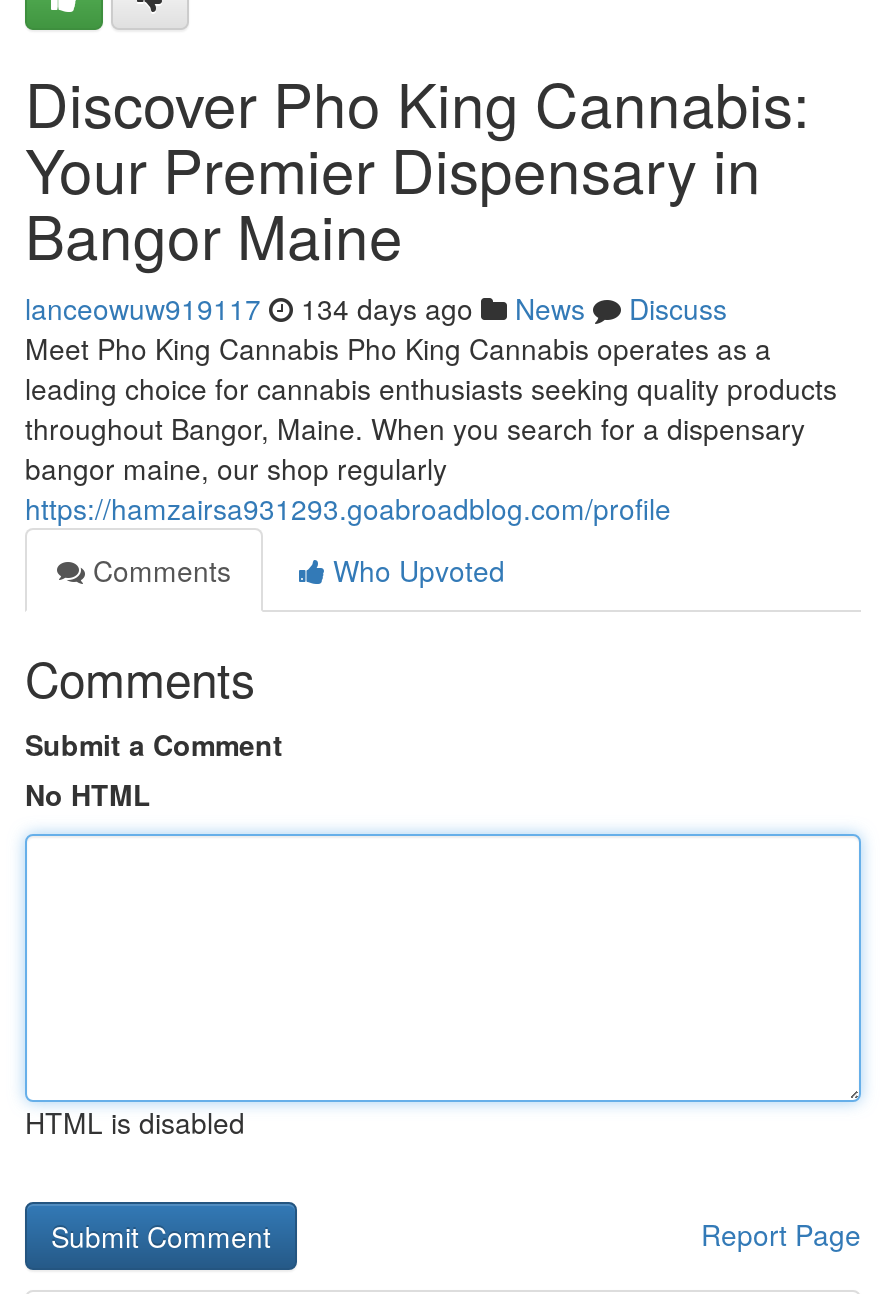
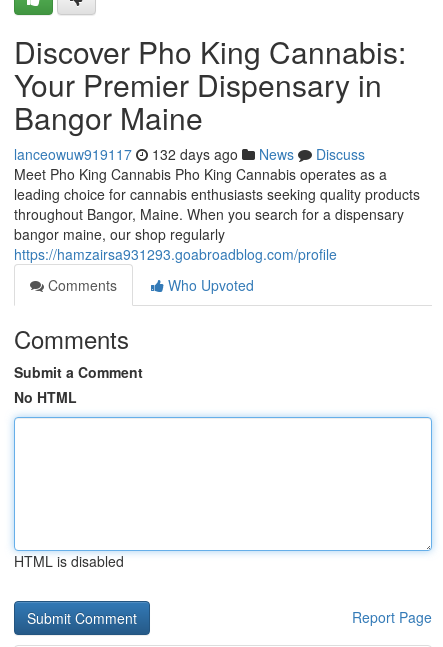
- lanceowuw919117 134 days ago News Discuss
+ lanceowuw919117 132 days ago News Discuss
